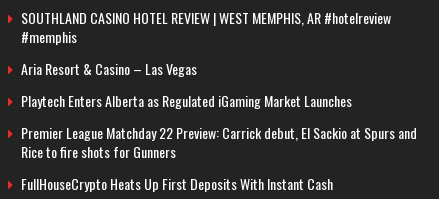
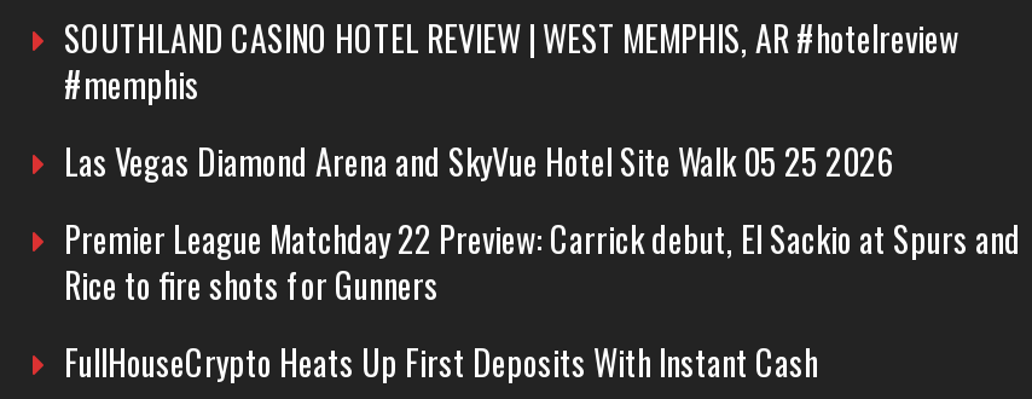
- Aria Resort & Casino – Las Vegas
- Playtech Enters Alberta as Regulated iGaming Market Launches
+ Las Vegas Diamond Arena and SkyVue Hotel Site Walk 05 25 2026
